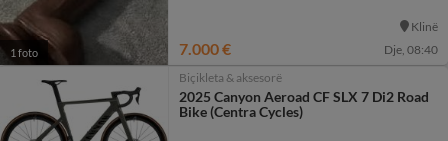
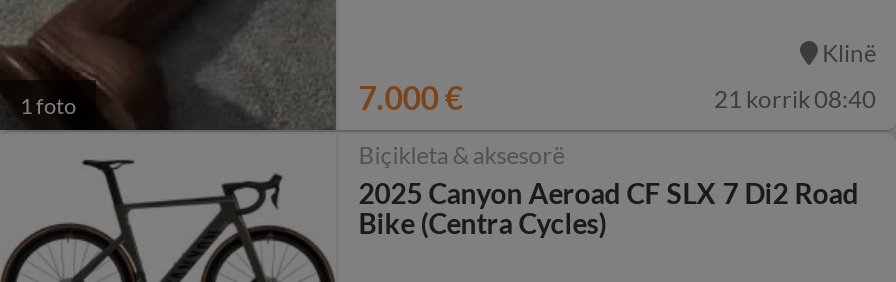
- Dje, 08:40
+ 21 korrik 08:40
